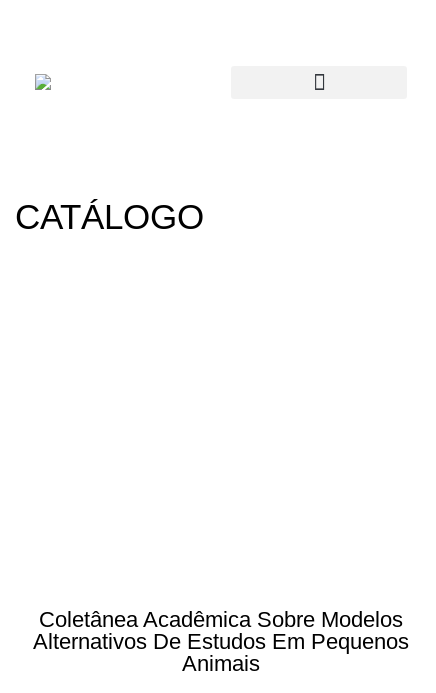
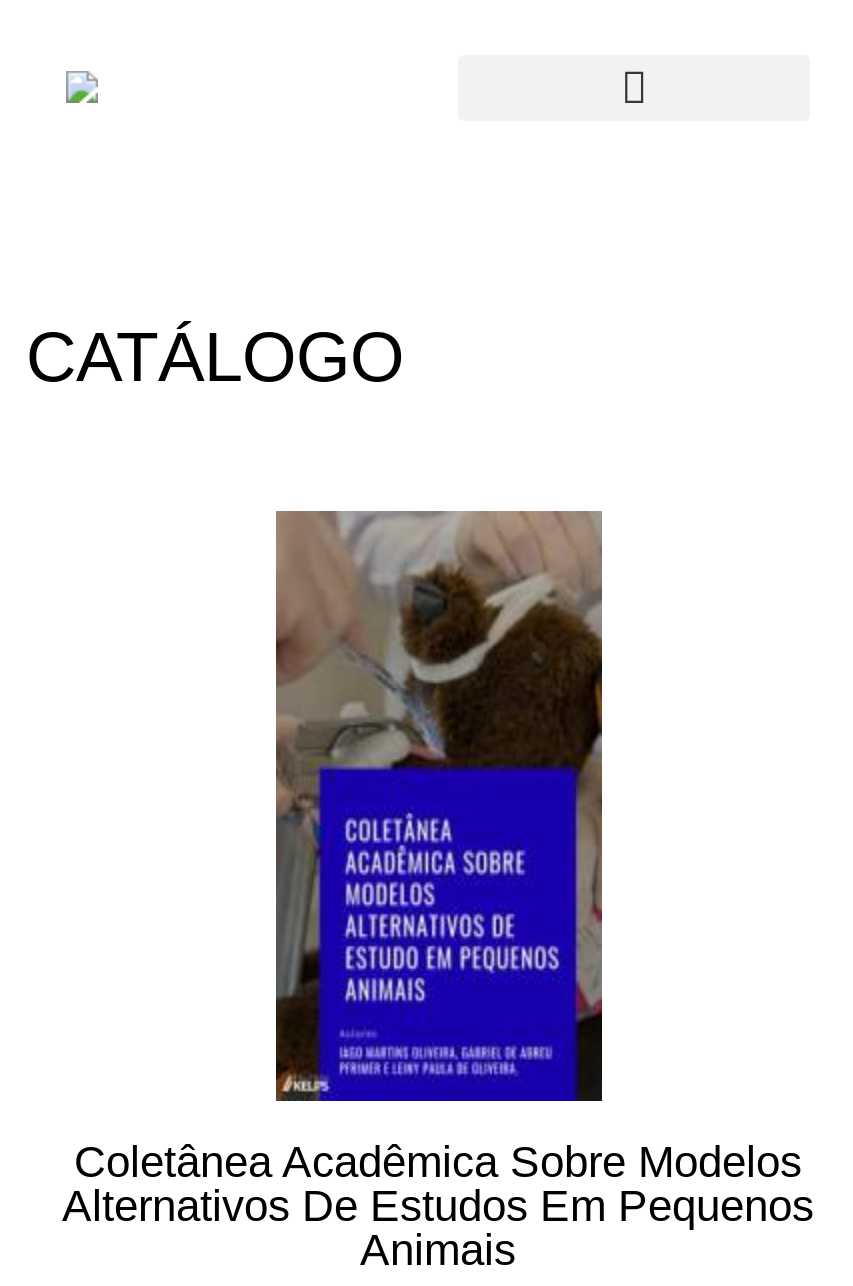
+ [image]
